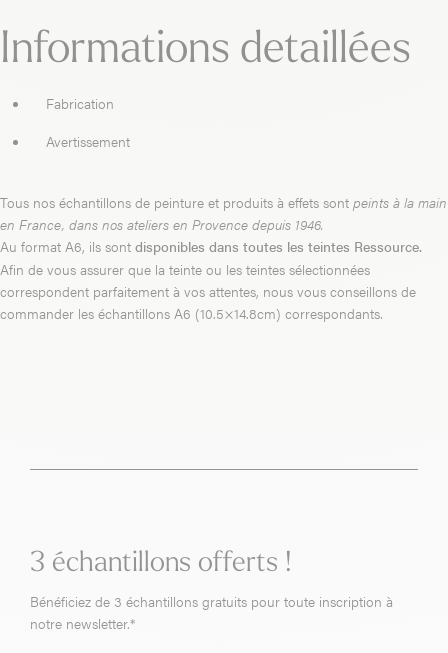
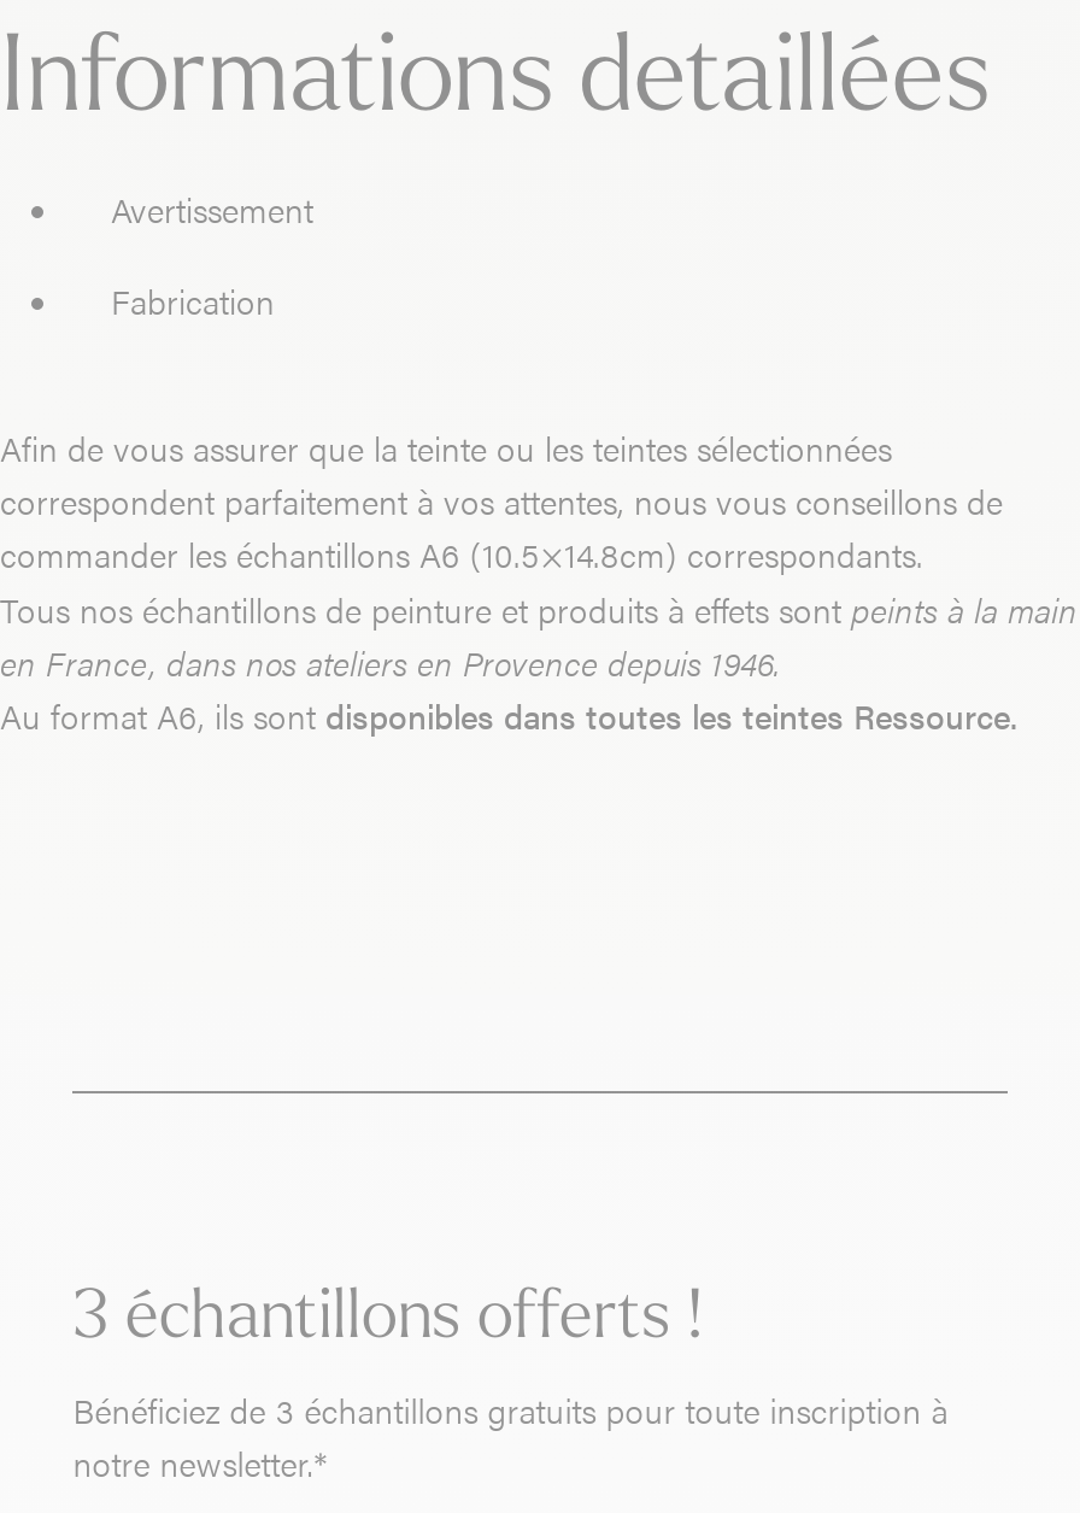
moved down: Fabrication

moved up: Avertissement

moved down: Tous nos échantillons de peinture et produits à effets sont peints à la main | en France, dans nos ateliers en Provence depuis 1946. | Au format A6, ils sont disponibles dans toutes les teintes Ressource.

moved up: Afin de vous assurer que la teinte ou les teintes sélectionnées | correspondent parfaitement à vos attentes, nous vous conseillons de | commander les échantillons A6 (10.5×14.8cm) correspondants.
